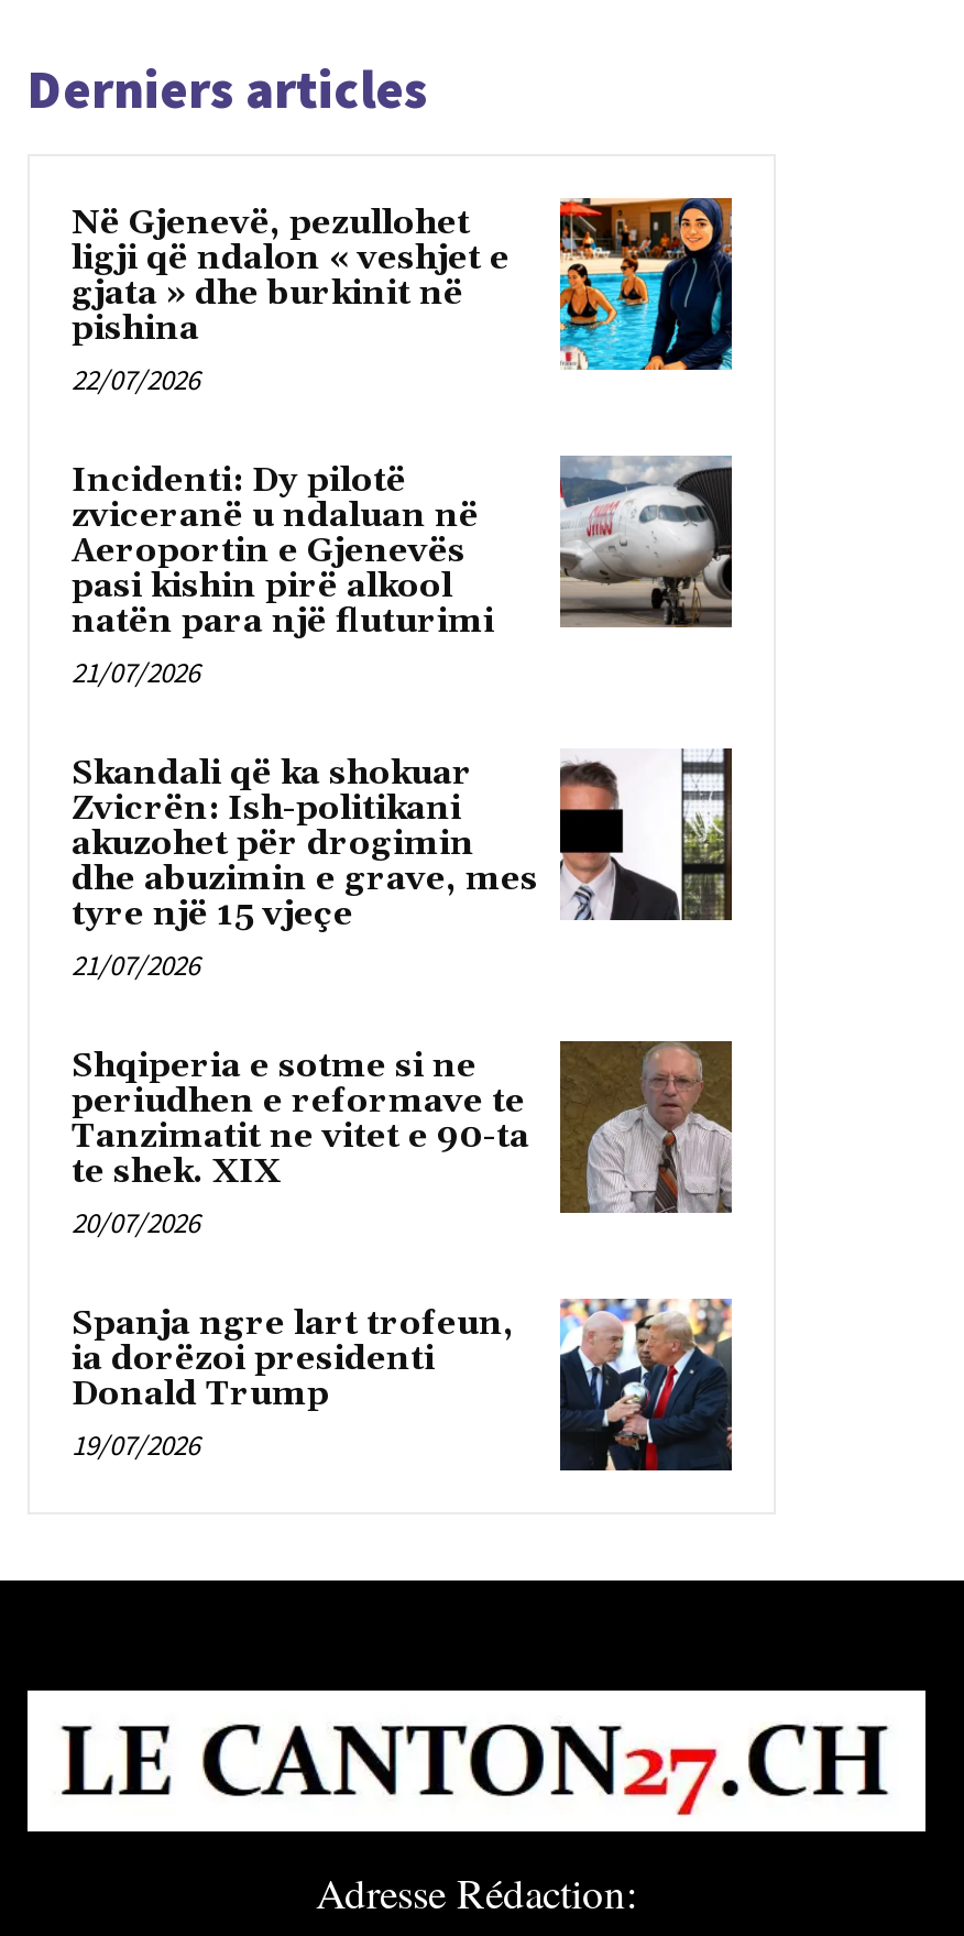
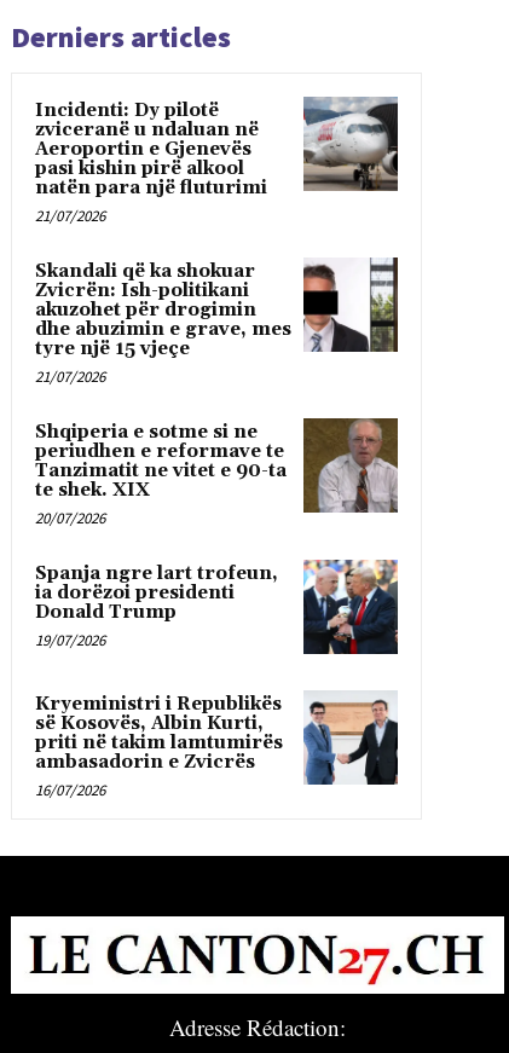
- [image]
- Në Gjenevë, pezullohet
- ligji që ndalon « veshjet e
- gjata » dhe burkinit në
- pishina
- 22/07/2026

moved up: [image] | Incidenti: Dy pilotë | zviceranë u ndaluan në | ... | Donald Trump | 19/07/2026

+ [image]
+ Kryeministri i Republikës
+ së Kosovës, Albin Kurti,
+ priti në takim lamtumirës
+ ambasadorin e Zvicrës
+ 16/07/2026
